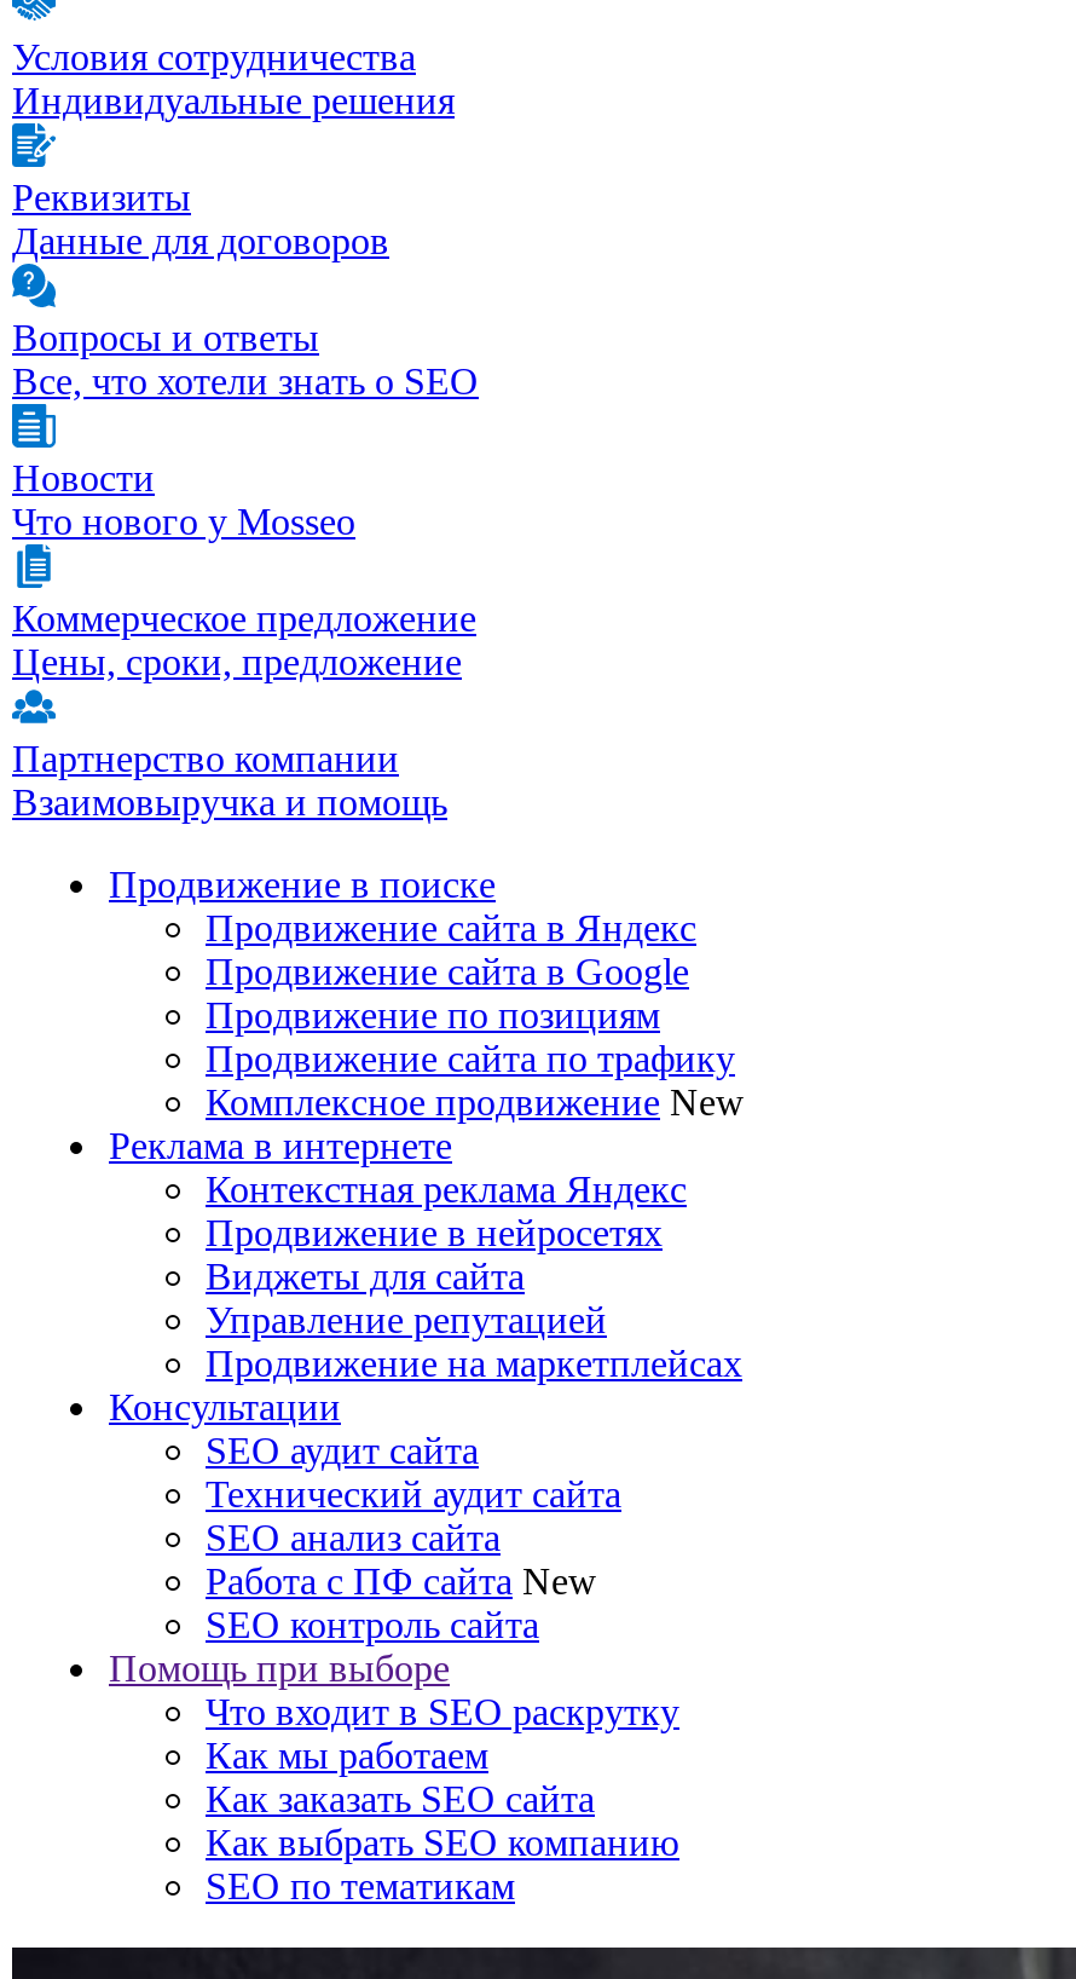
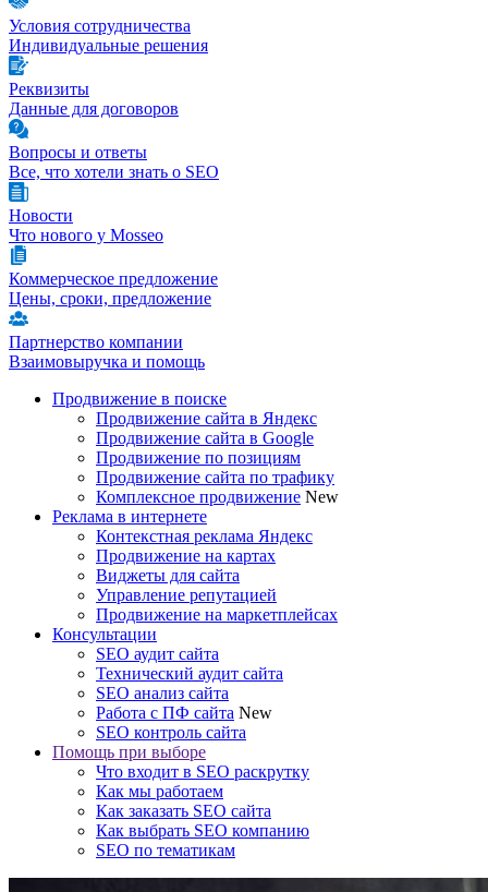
- Продвижение в нейросетях
+ Продвижение на картах
